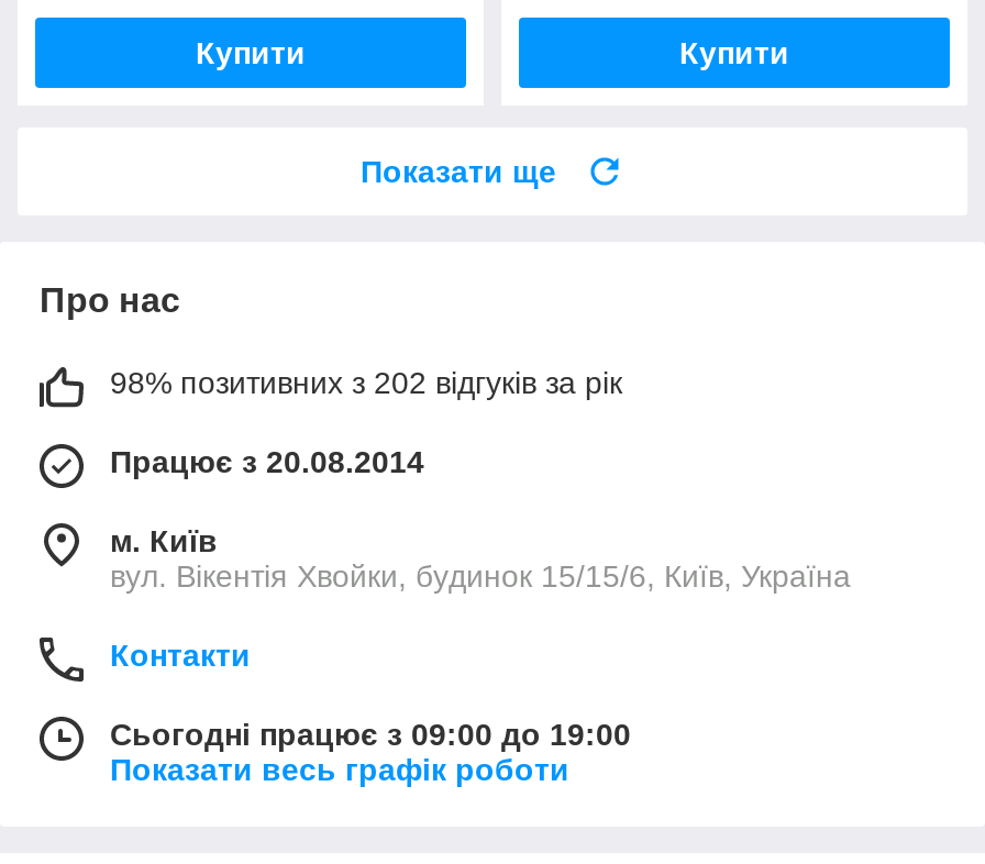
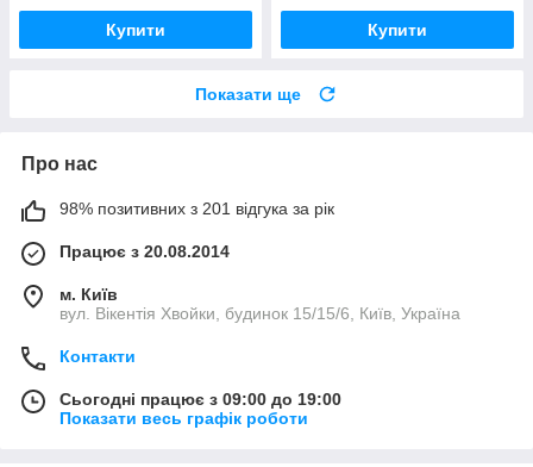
- 98% позитивних з 202 відгуків за рік
+ 98% позитивних з 201 відгука за рік
